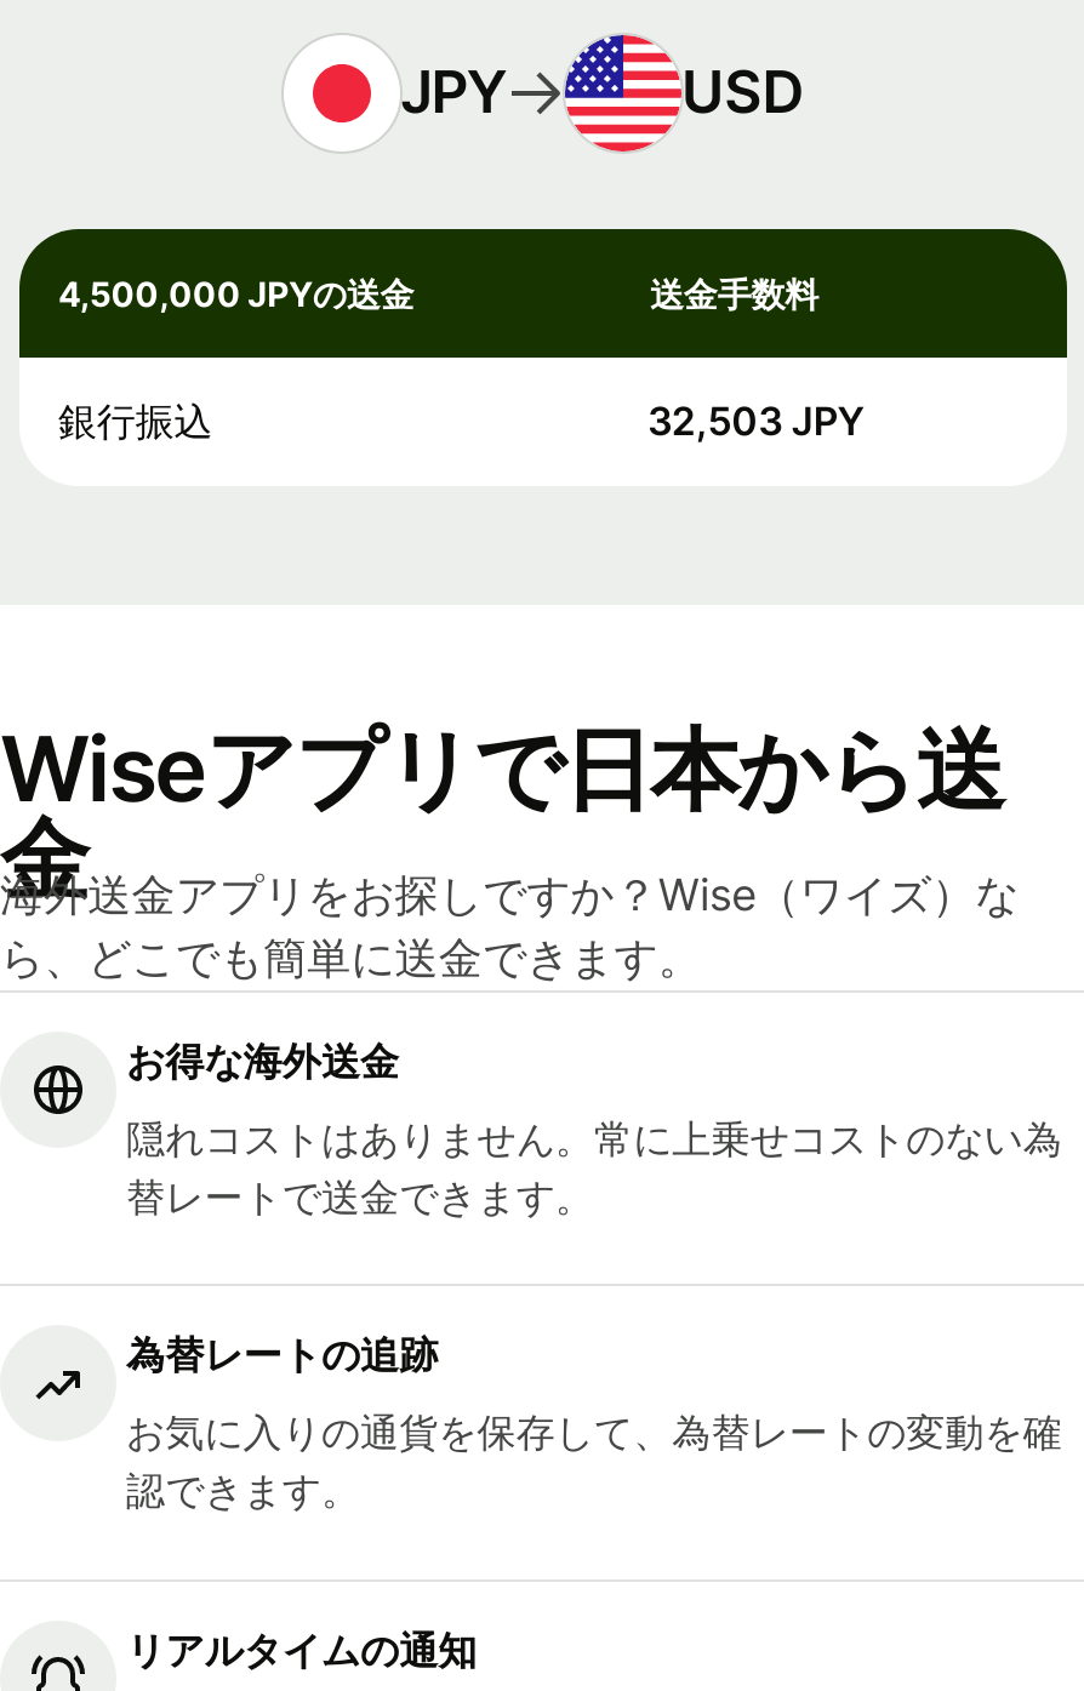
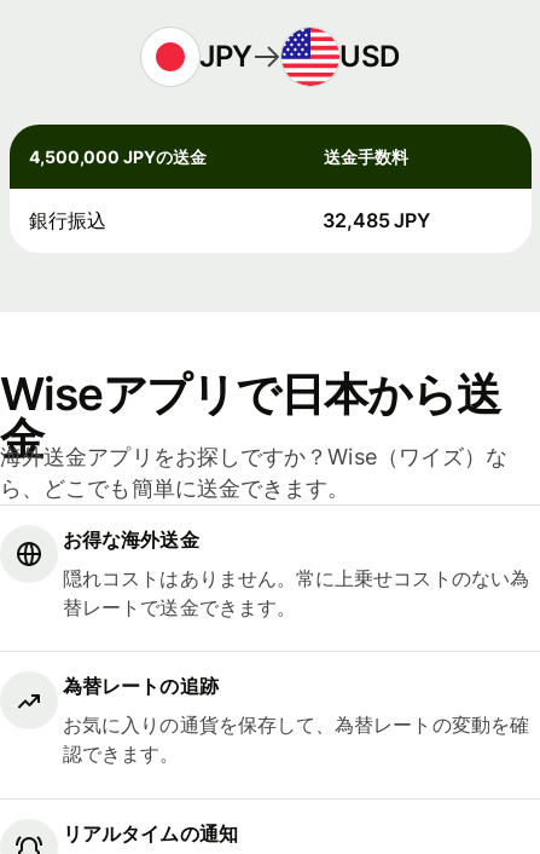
- 32,503 JPY
+ 32,485 JPY
